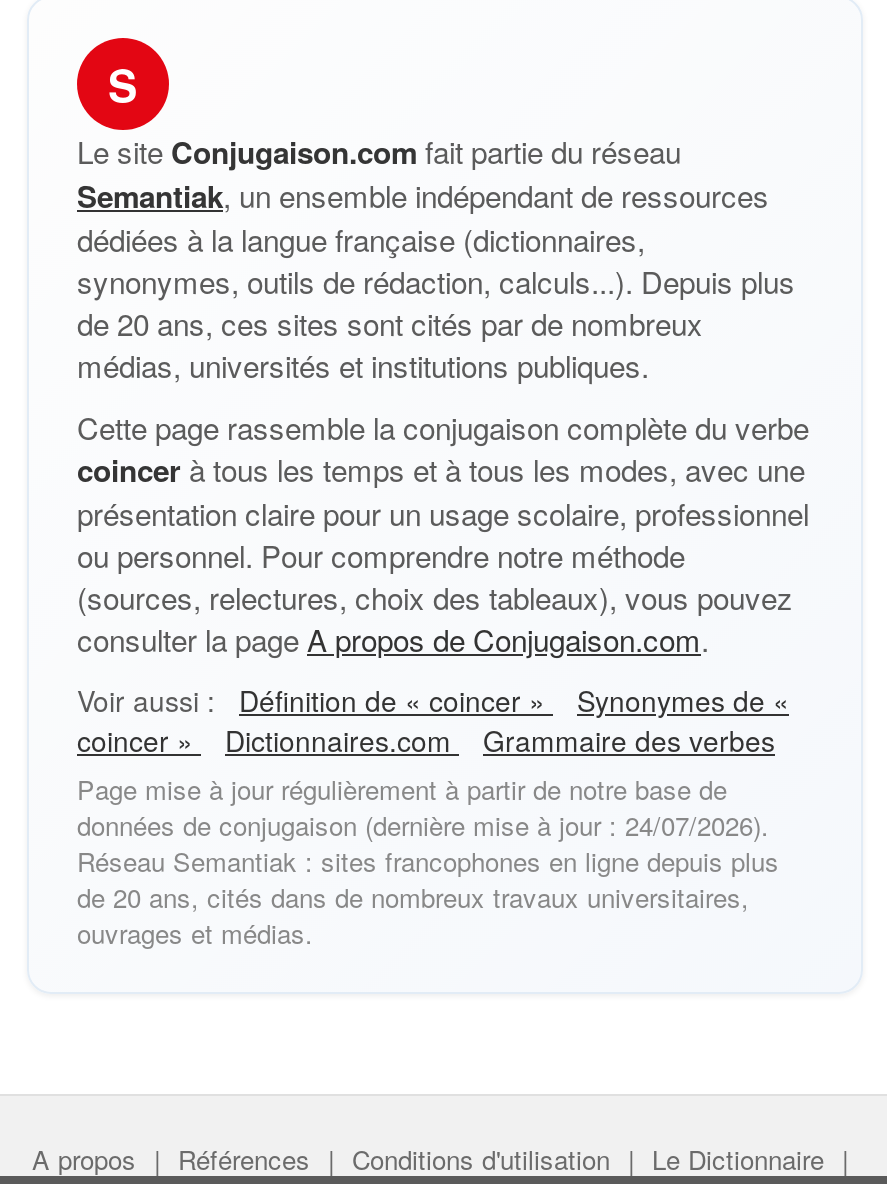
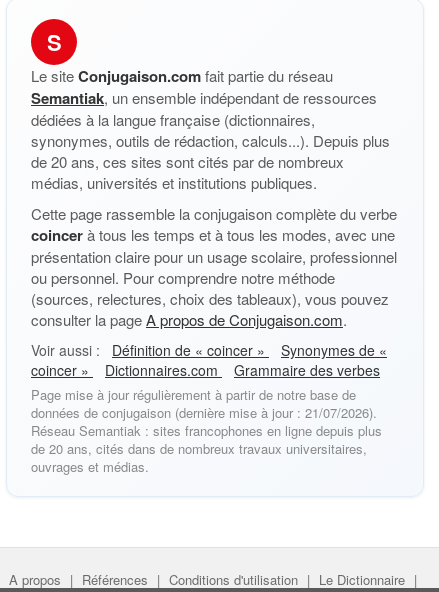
- données de conjugaison (dernière mise à jour : 24/07/2026).
+ données de conjugaison (dernière mise à jour : 21/07/2026).
